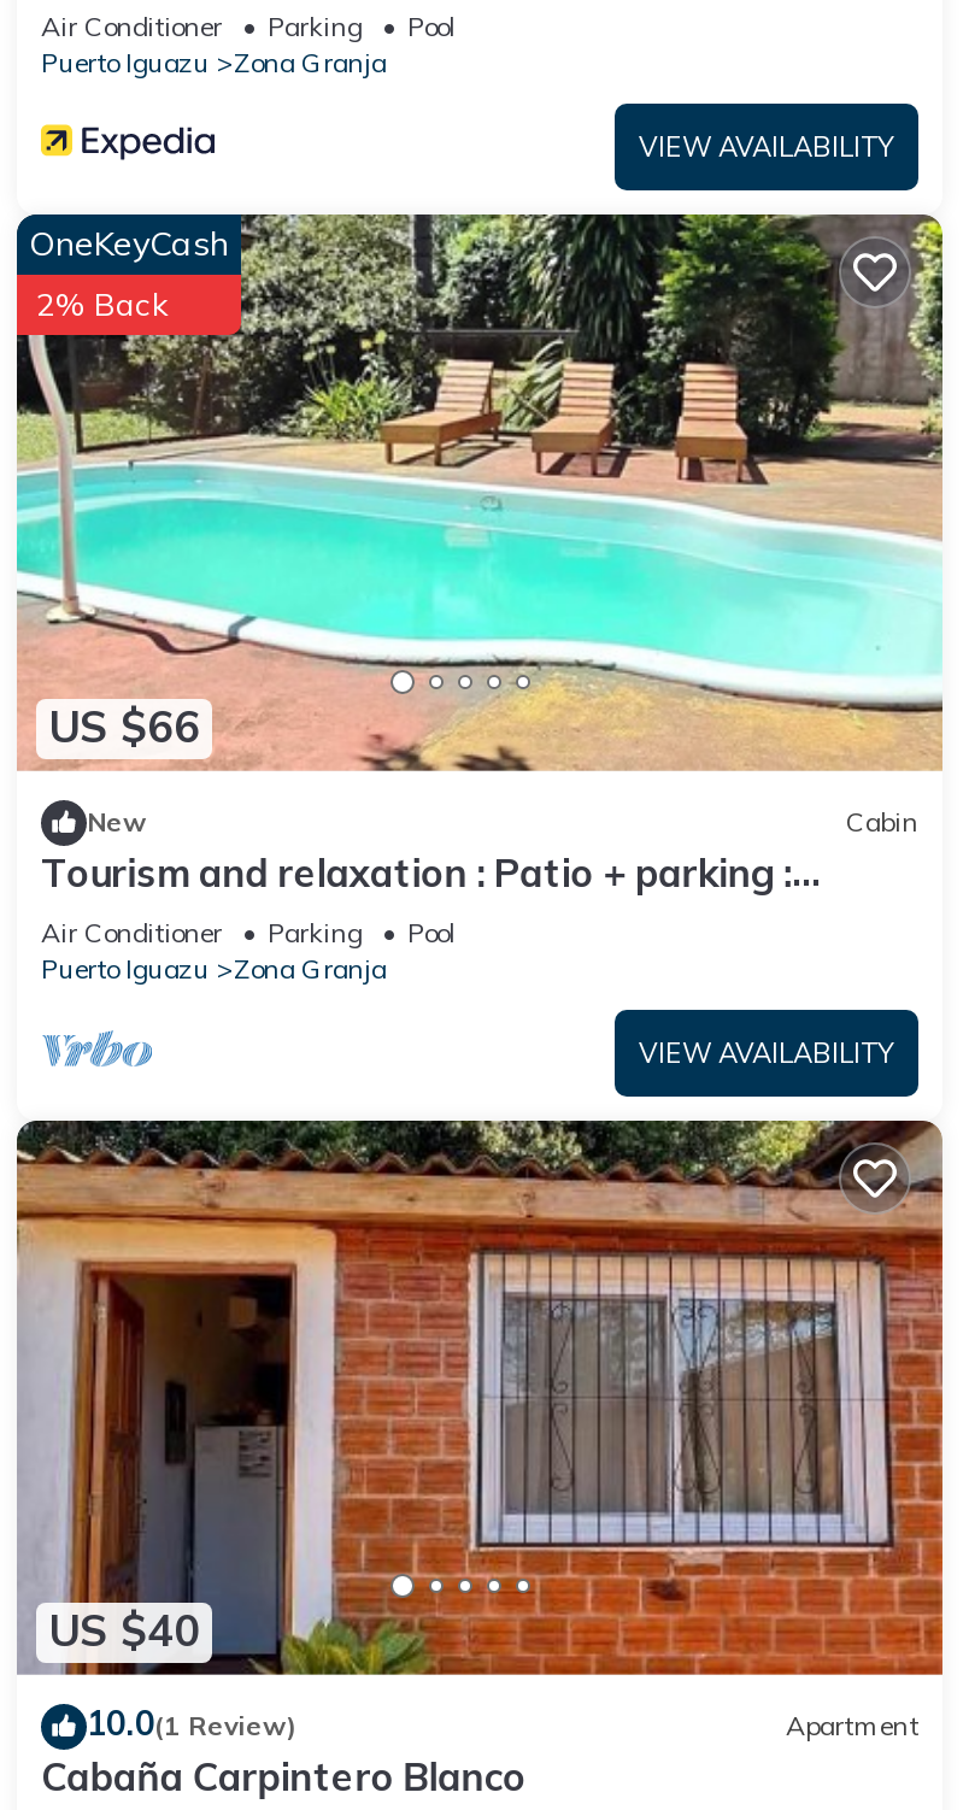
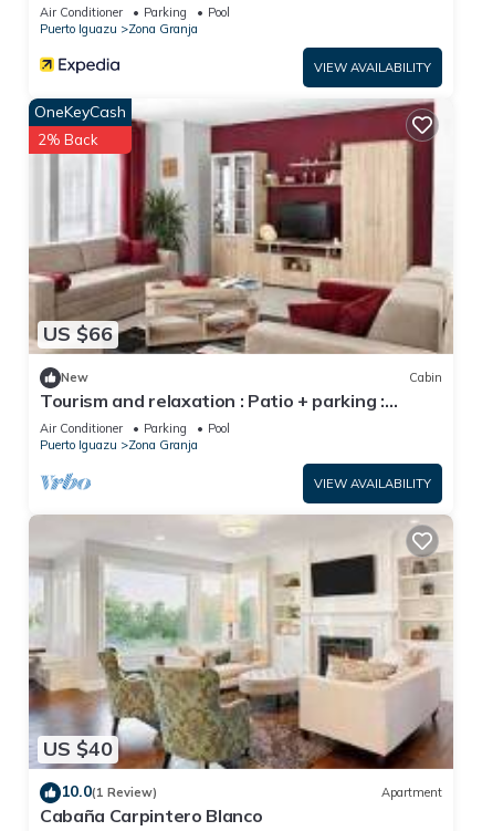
- [image]
+ [image]

- [image]
+ [image]
